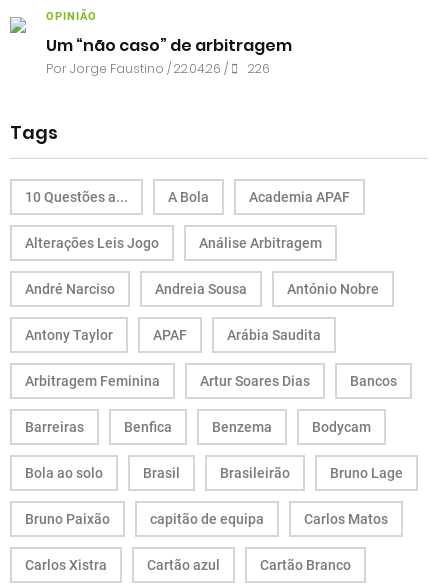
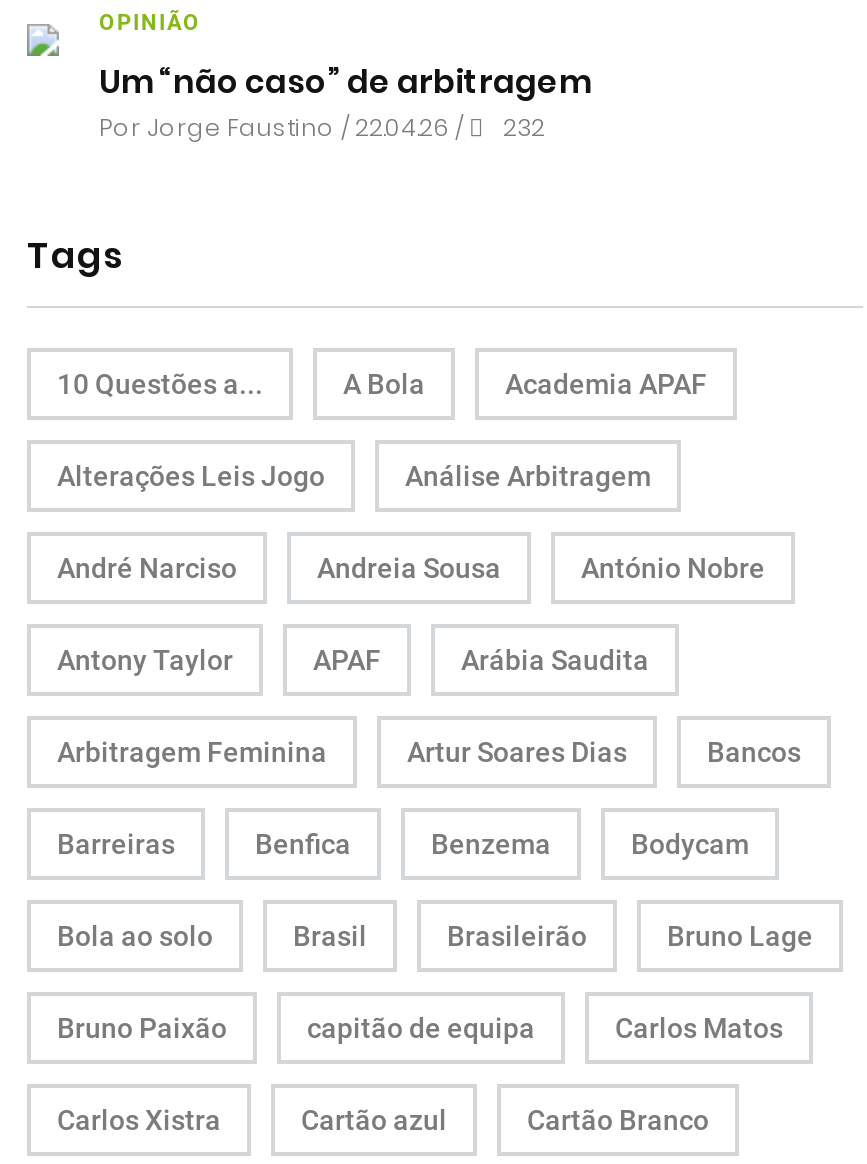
- Por Jorge Faustino / 22.04.26 / 226
+ Por Jorge Faustino / 22.04.26 / 232
